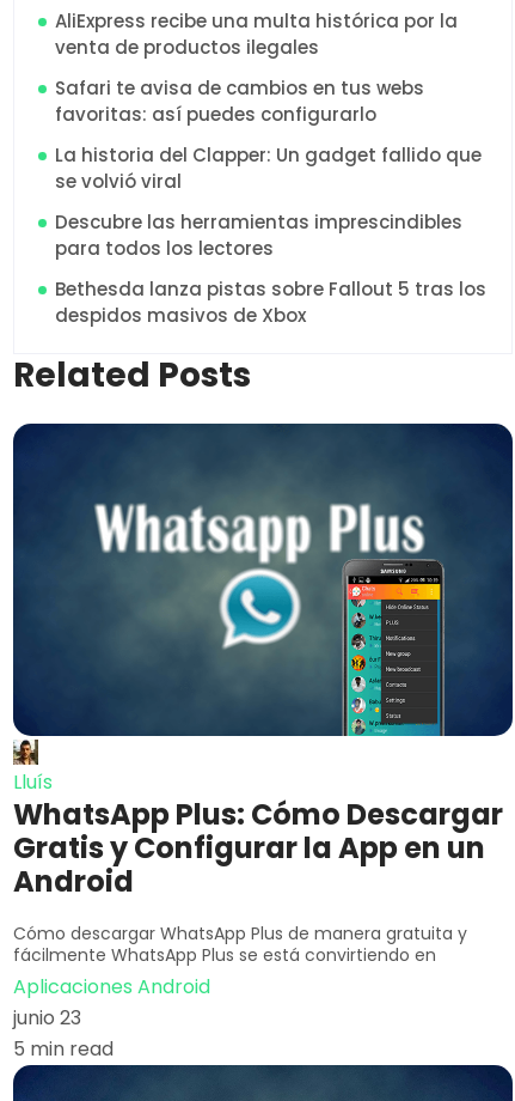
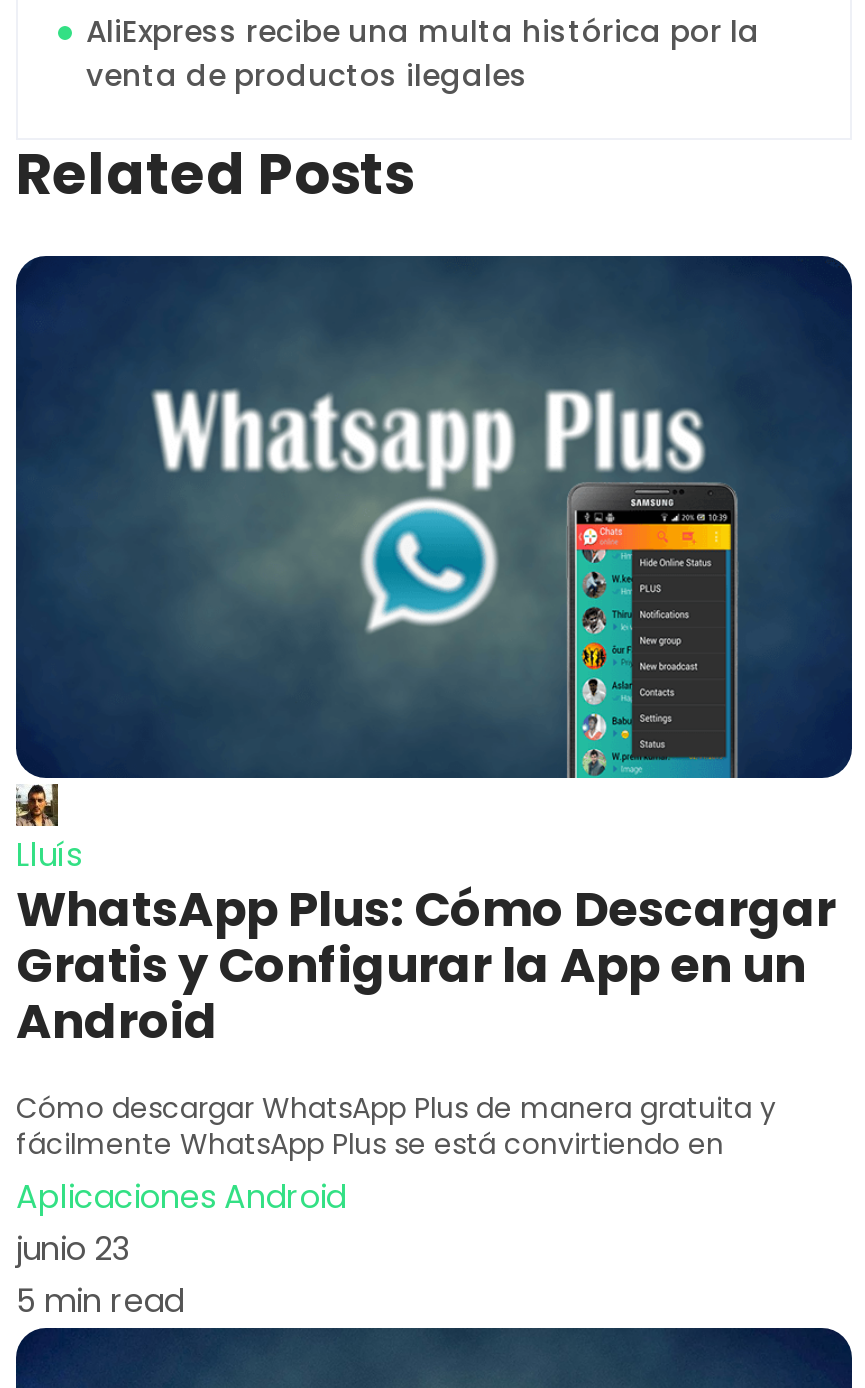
- Safari te avisa de cambios en tus webs
- favoritas: así puedes configurarlo
- La historia del Clapper: Un gadget fallido que
- se volvió viral
- Descubre las herramientas imprescindibles
- para todos los lectores
- Bethesda lanza pistas sobre Fallout 5 tras los
- despidos masivos de Xbox
